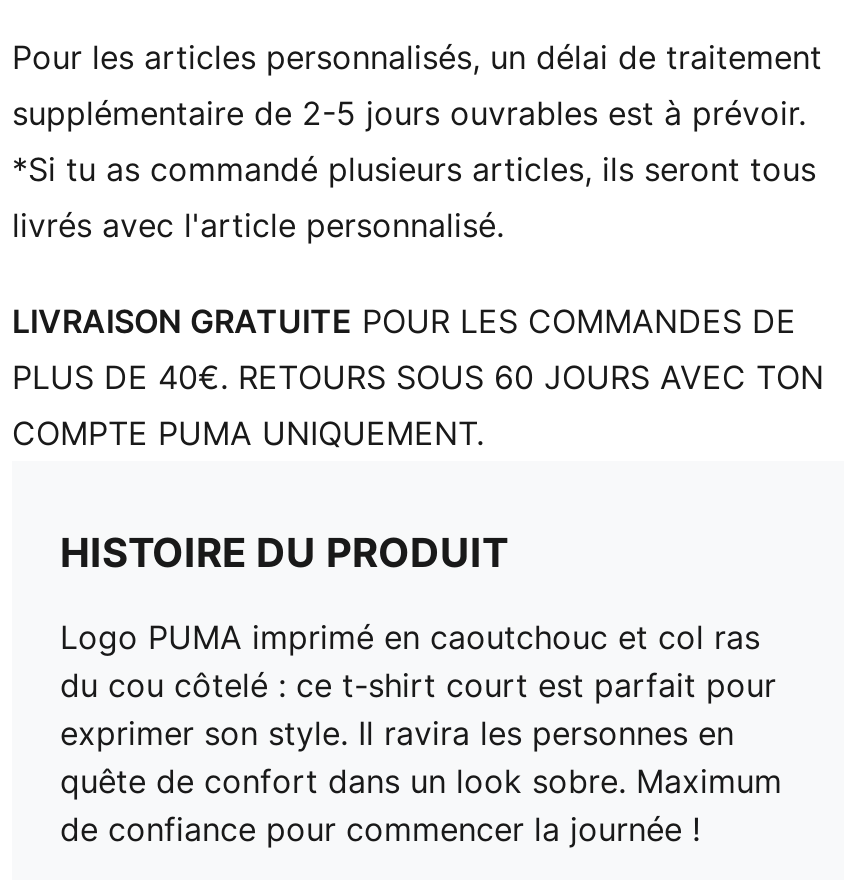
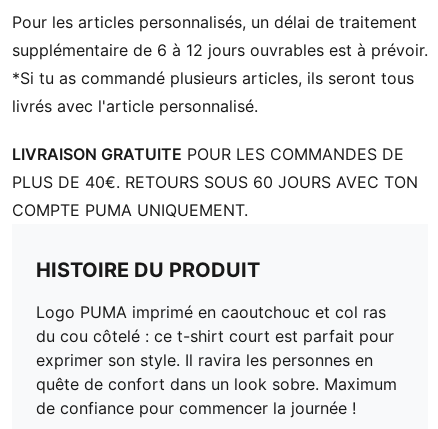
- supplémentaire de 2-5 jours ouvrables est à prévoir.
+ supplémentaire de 6 à 12 jours ouvrables est à prévoir.
